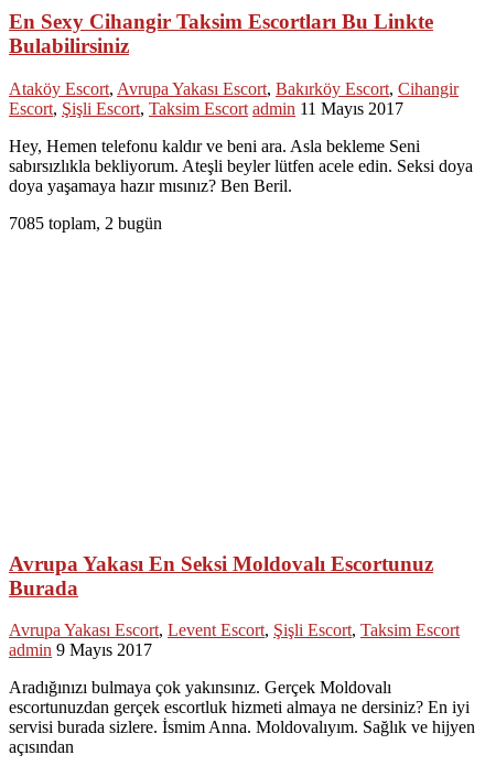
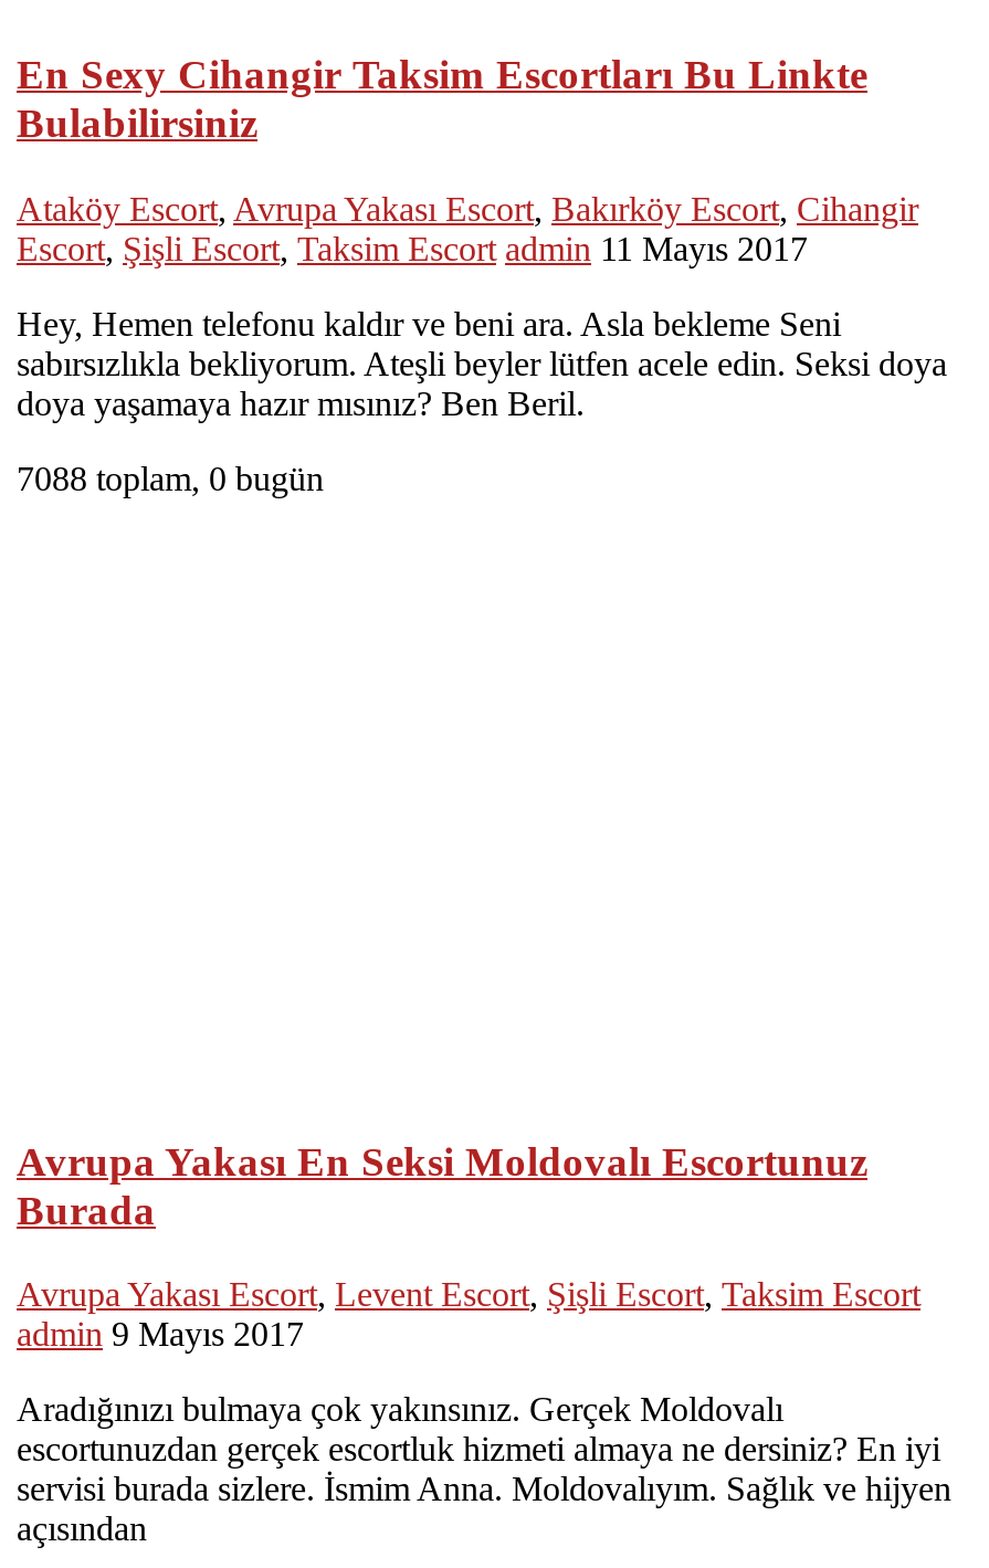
- 7085 toplam, 2 bugün
+ 7088 toplam, 0 bugün
